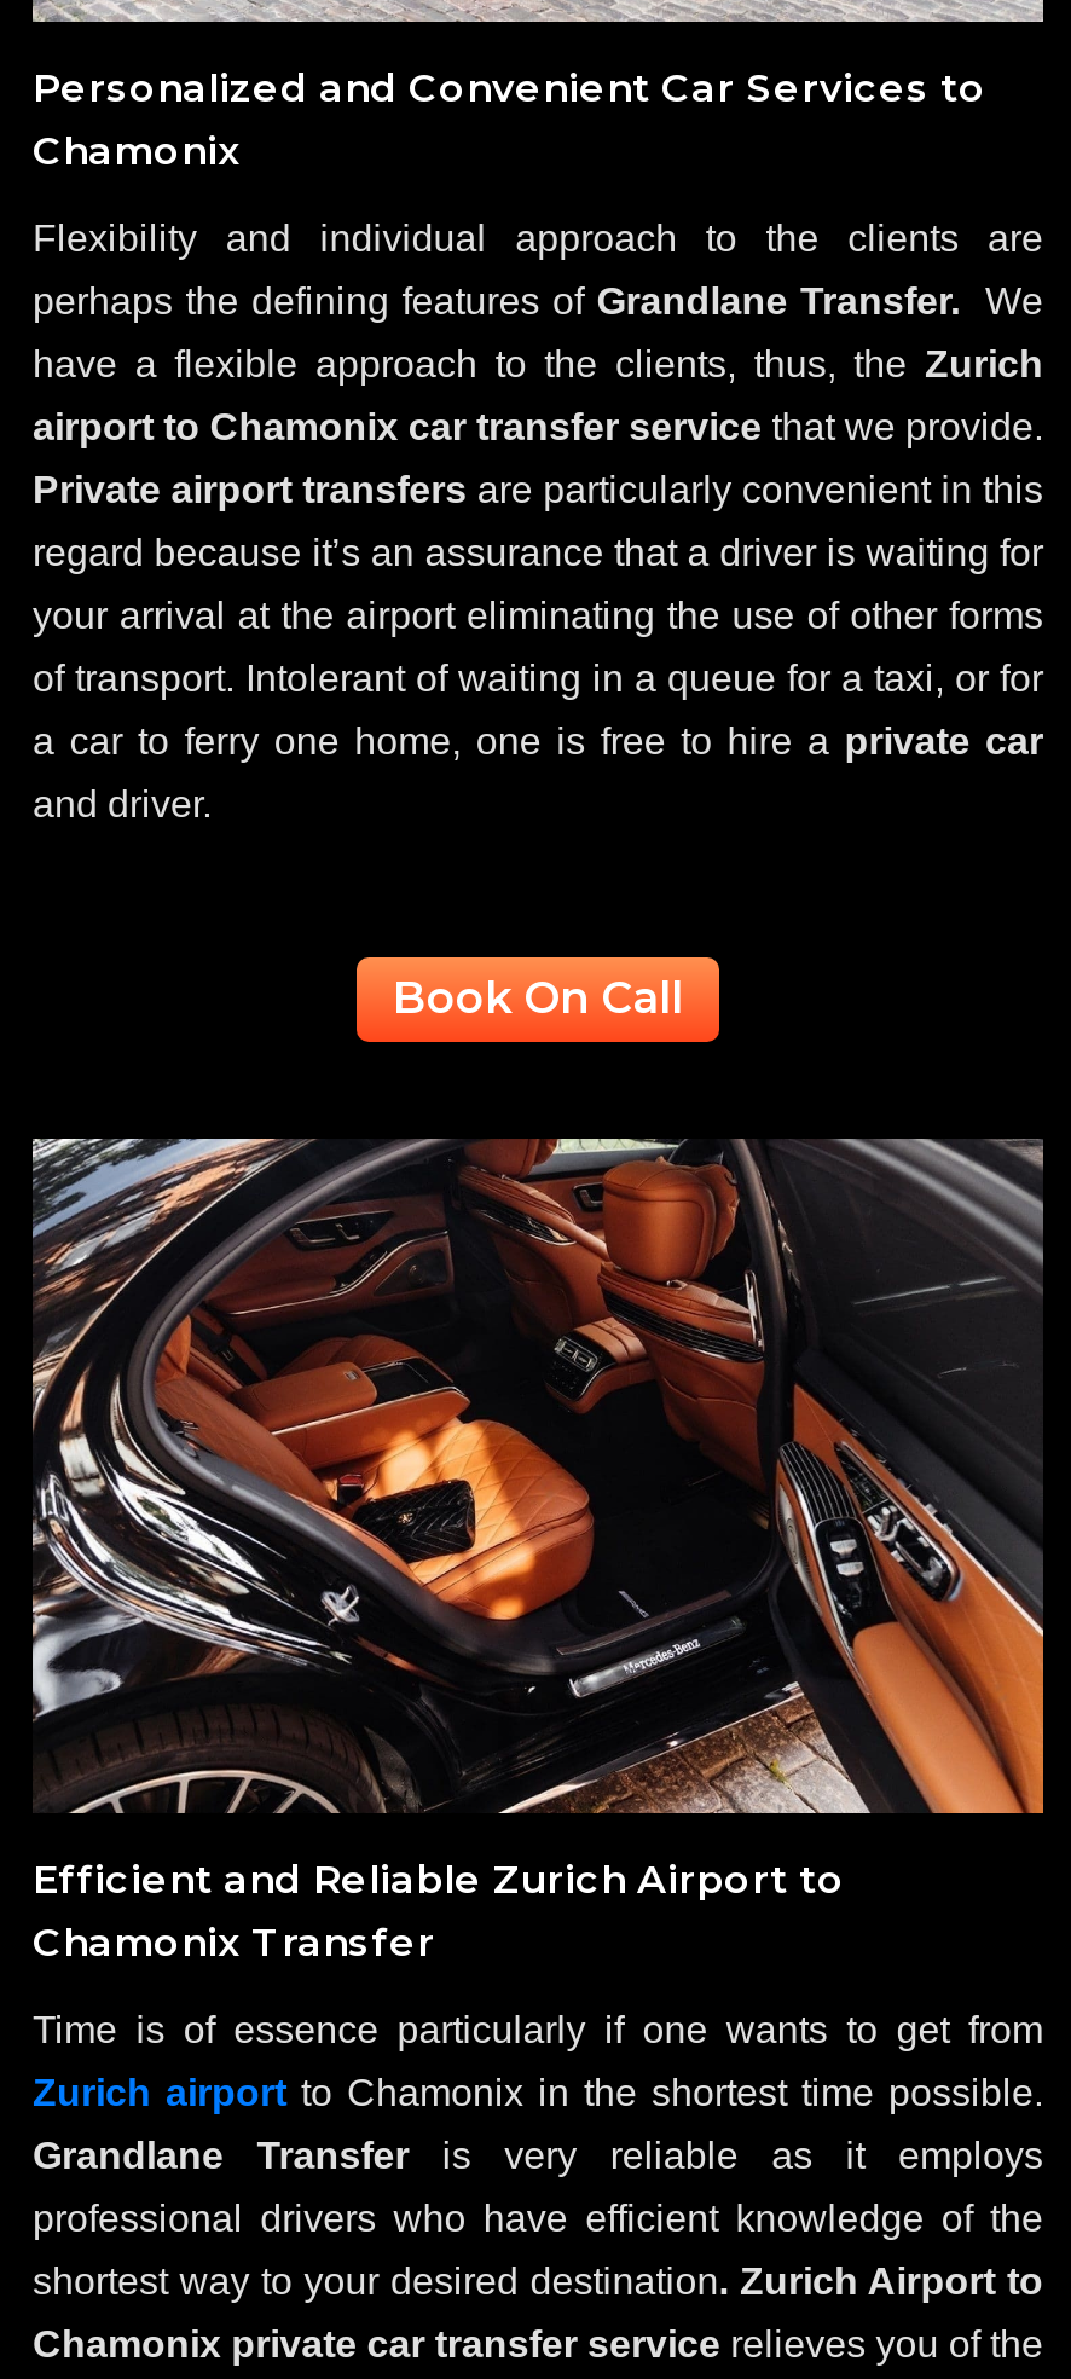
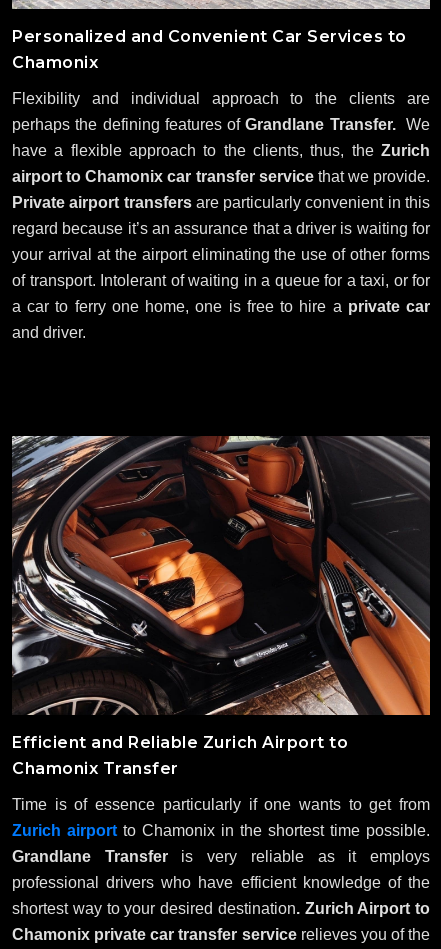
- Book On Call
